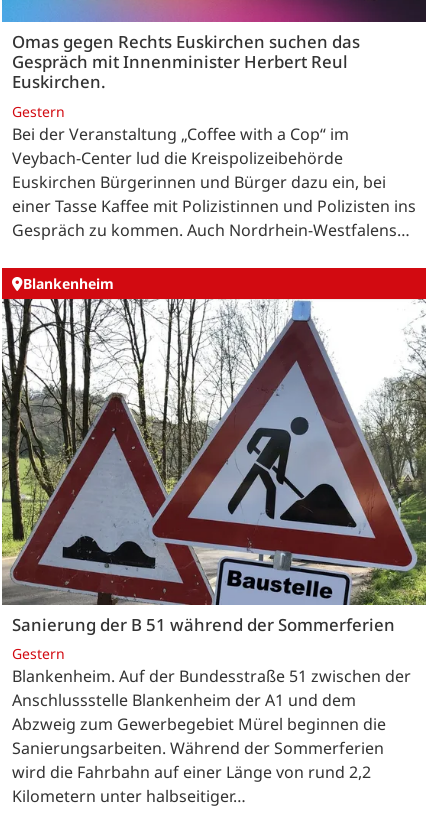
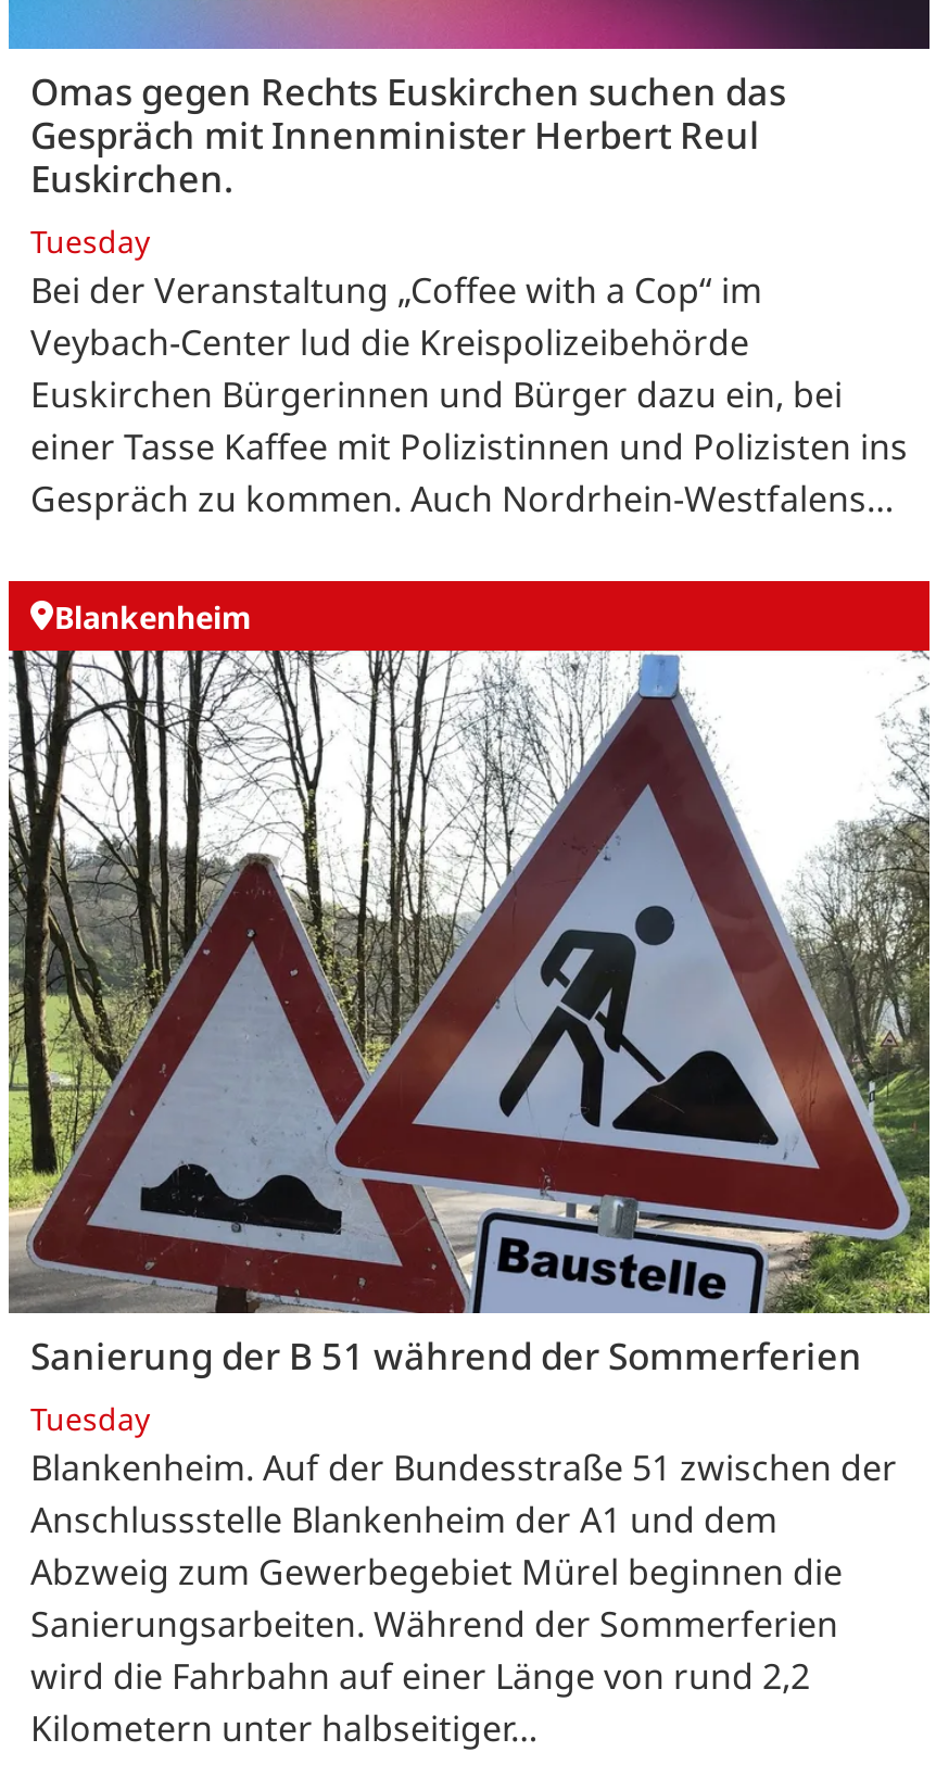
- Gestern
+ Tuesday

- Gestern
+ Tuesday
